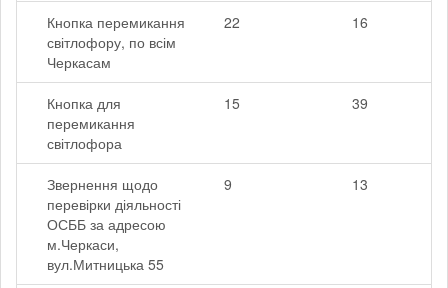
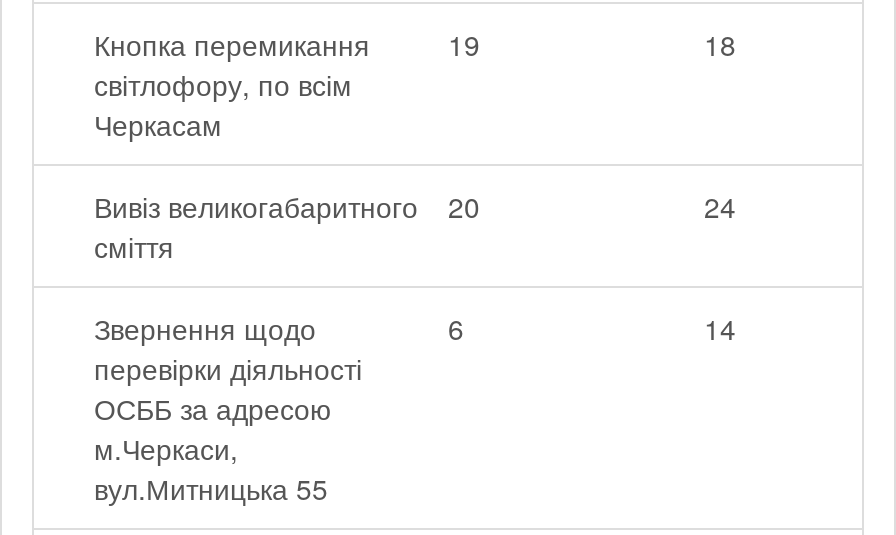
- 22
- 16
+ 19
+ 18

- Кнопка для
- перемикання
- світлофора
+ Вивіз великогабаритного
+ сміття

- 15
- 39
+ 20
+ 24

- 9
- 13
+ 6
+ 14
